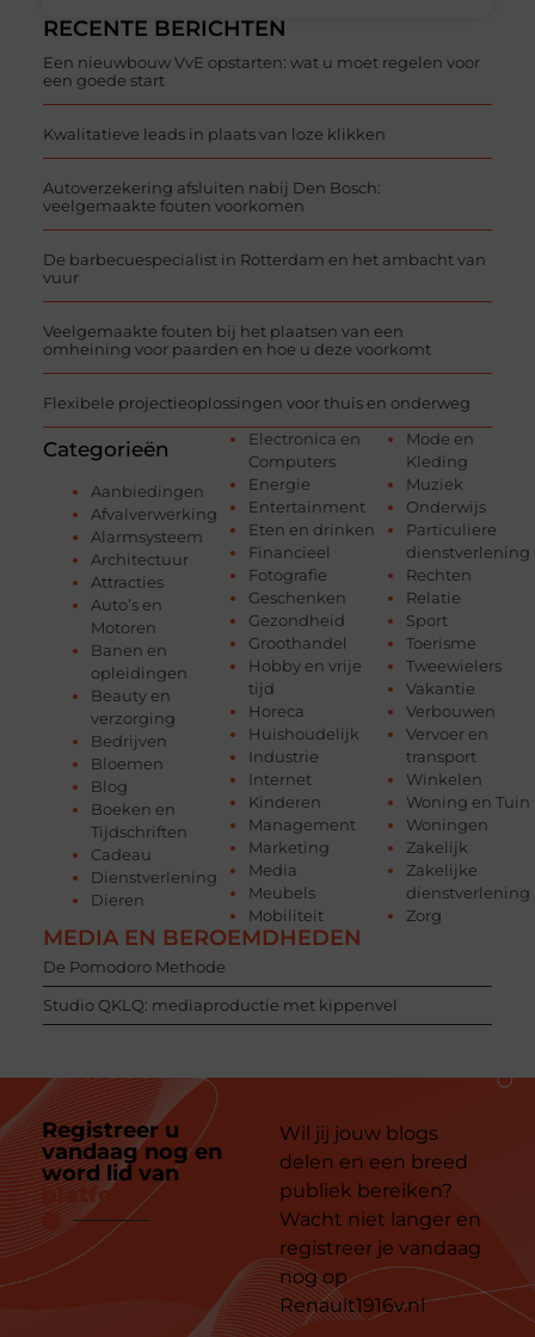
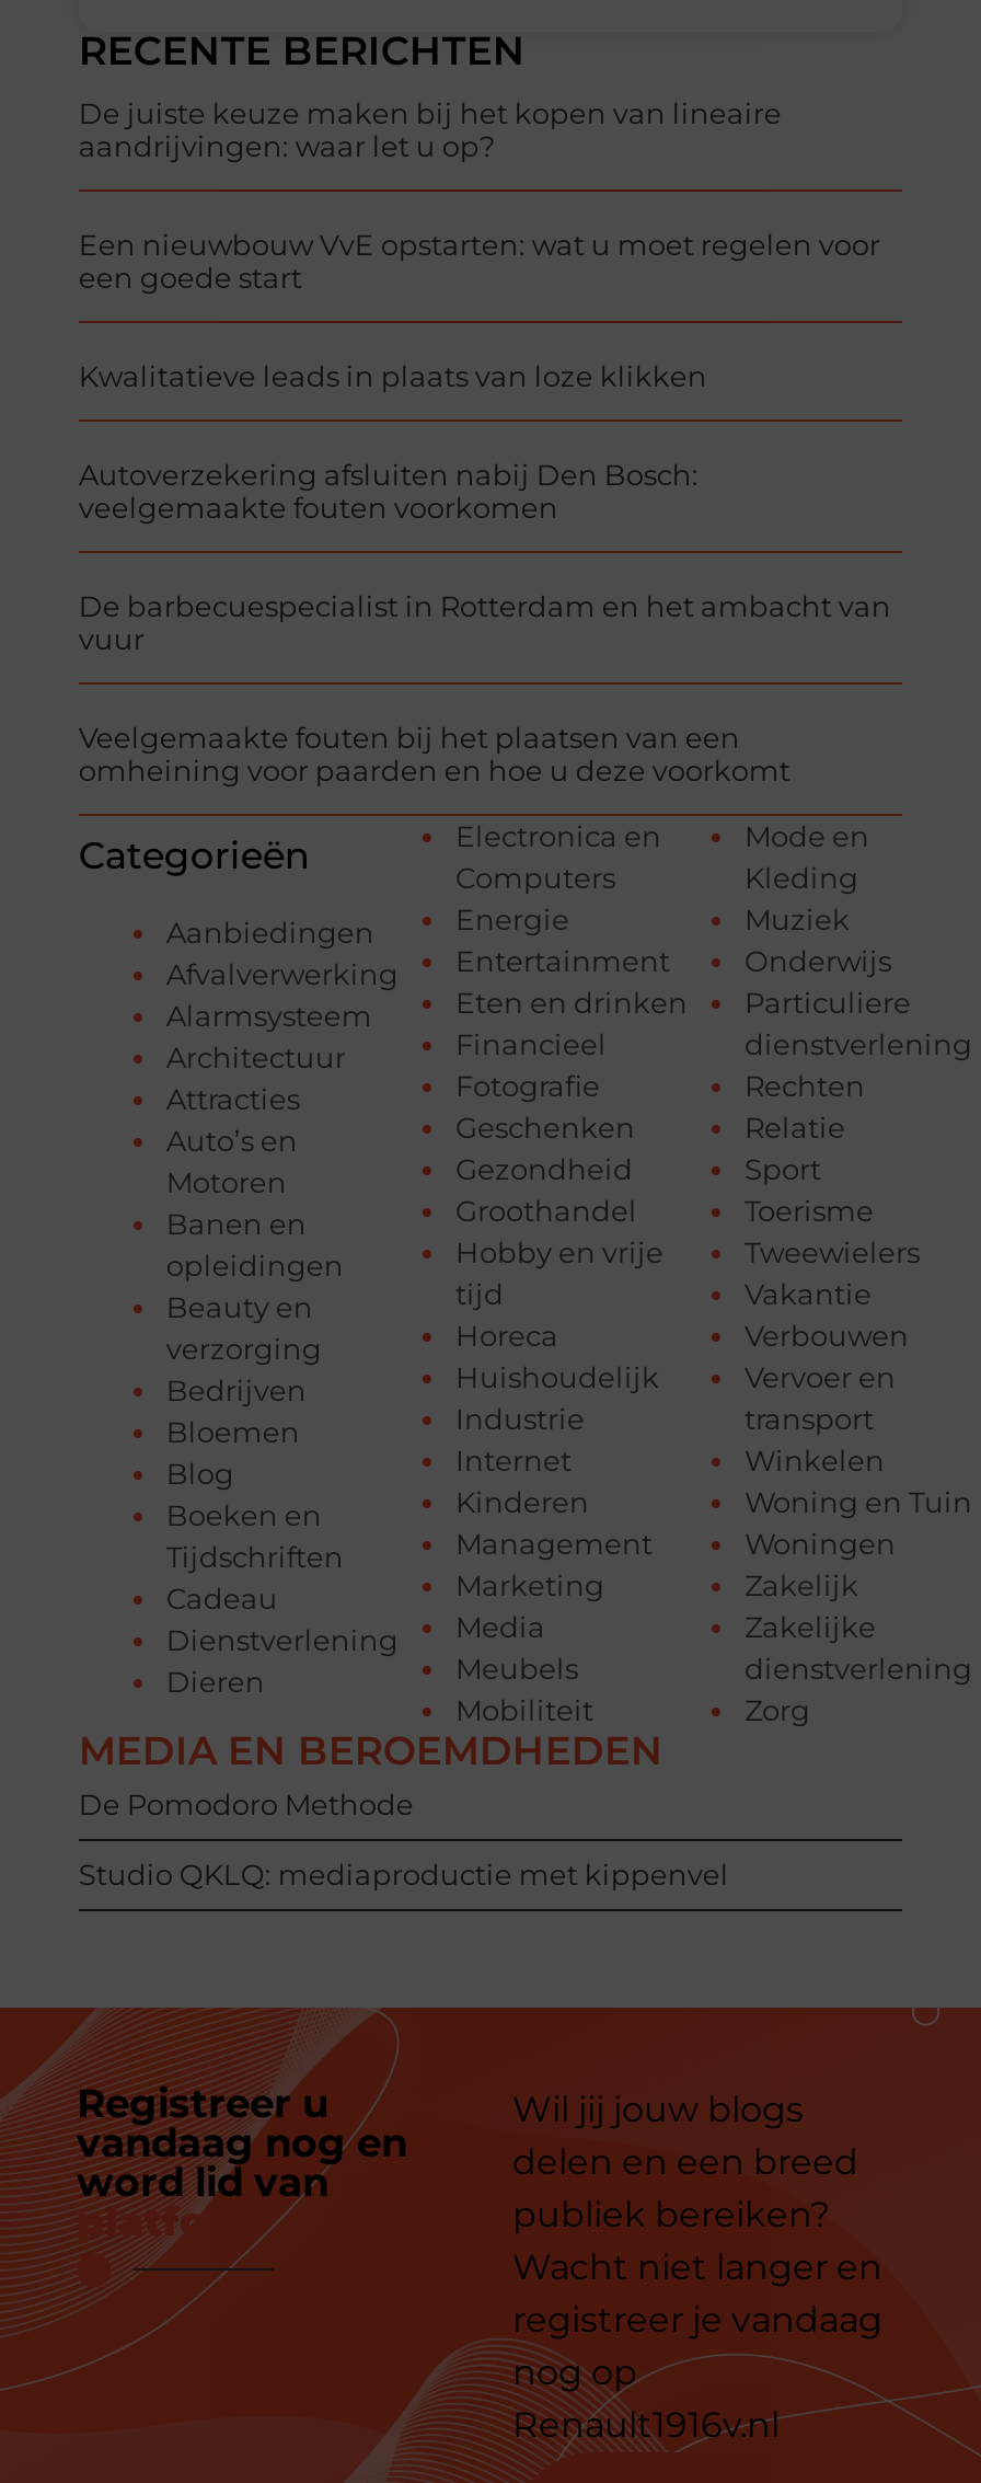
+ De juiste keuze maken bij het kopen van lineaire
+ aandrijvingen: waar let u op?

moved down: Een nieuwbouw VvE opstarten: wat u moet regelen voor | een goede start | Kwalitatieve leads in plaats van loze klikken | ... | Veelgemaakte fouten bij het plaatsen van een | omheining voor paarden en hoe u deze voorkomt

- Flexibele projectieoplossingen voor thuis en onderweg
